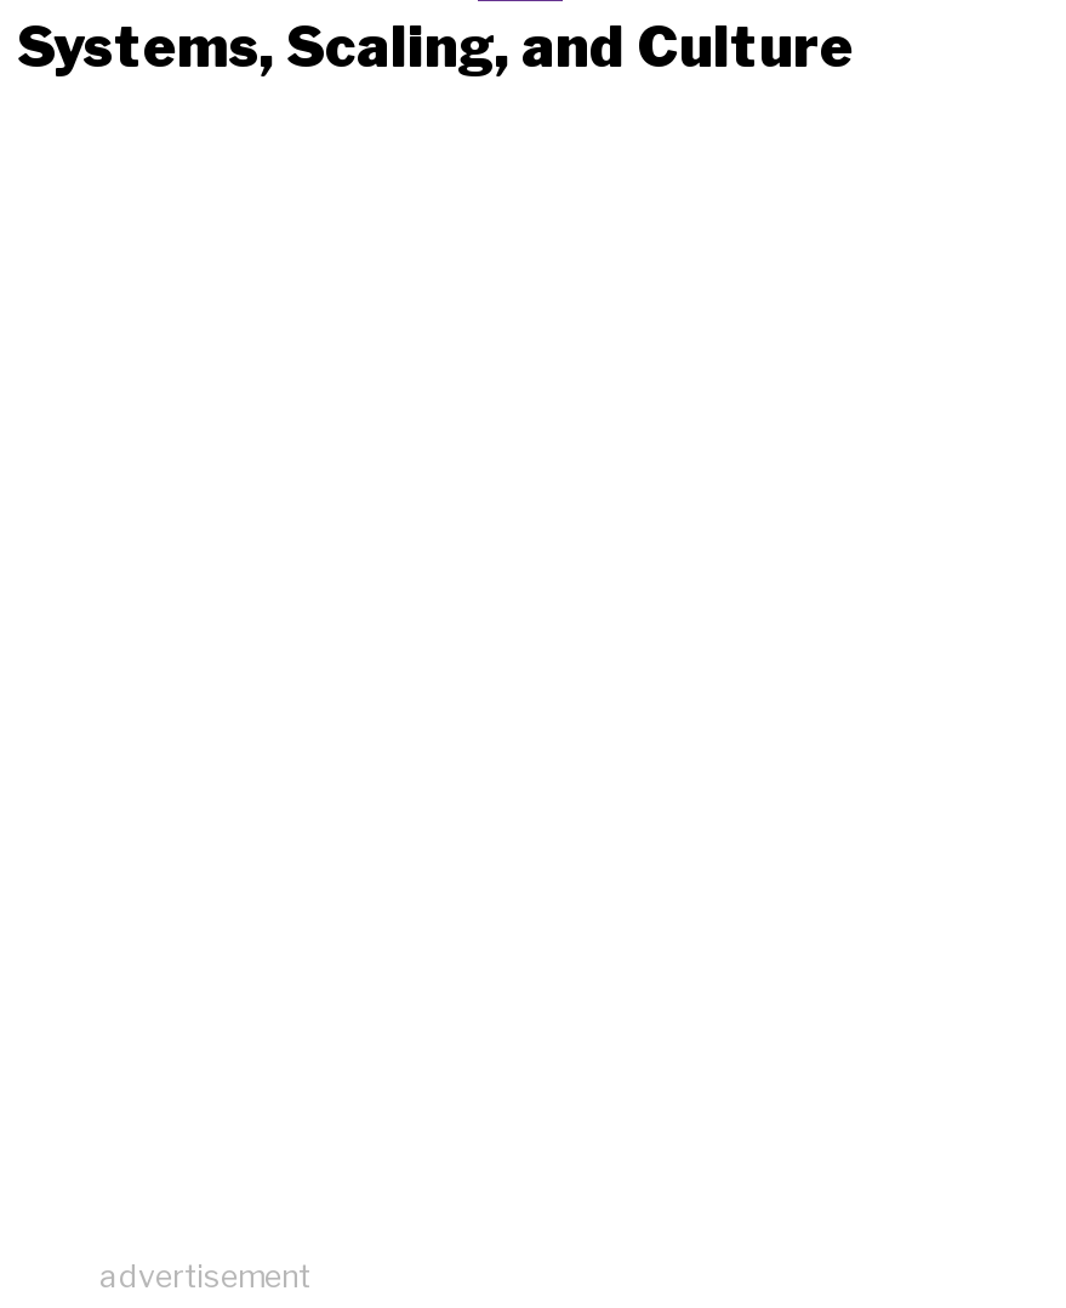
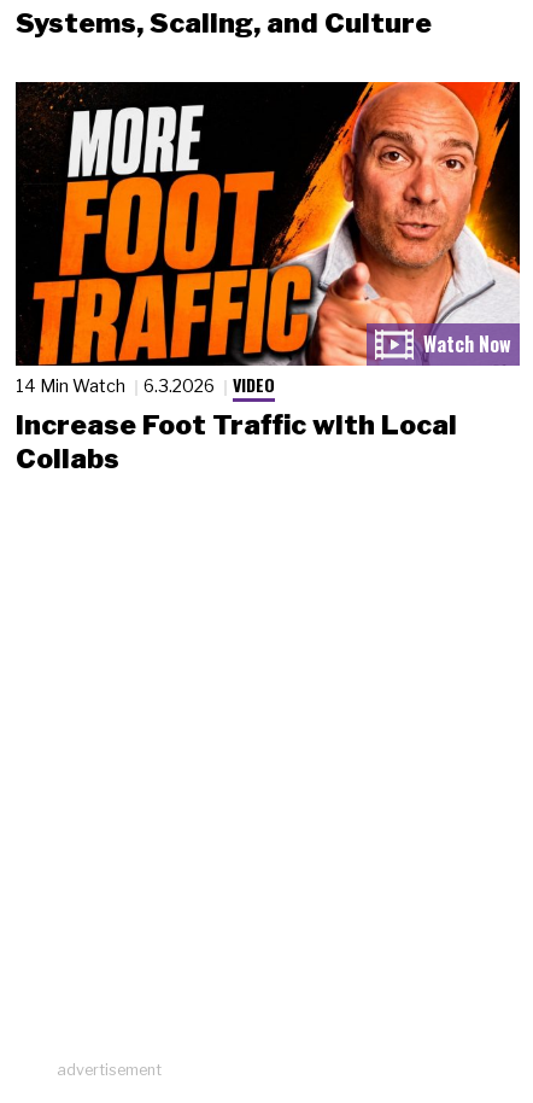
+ [image]
+ 14 Min Watch
+ 6.3.2026
+ VIDEO
+ Increase Foot Traffic with Local
+ Collabs
